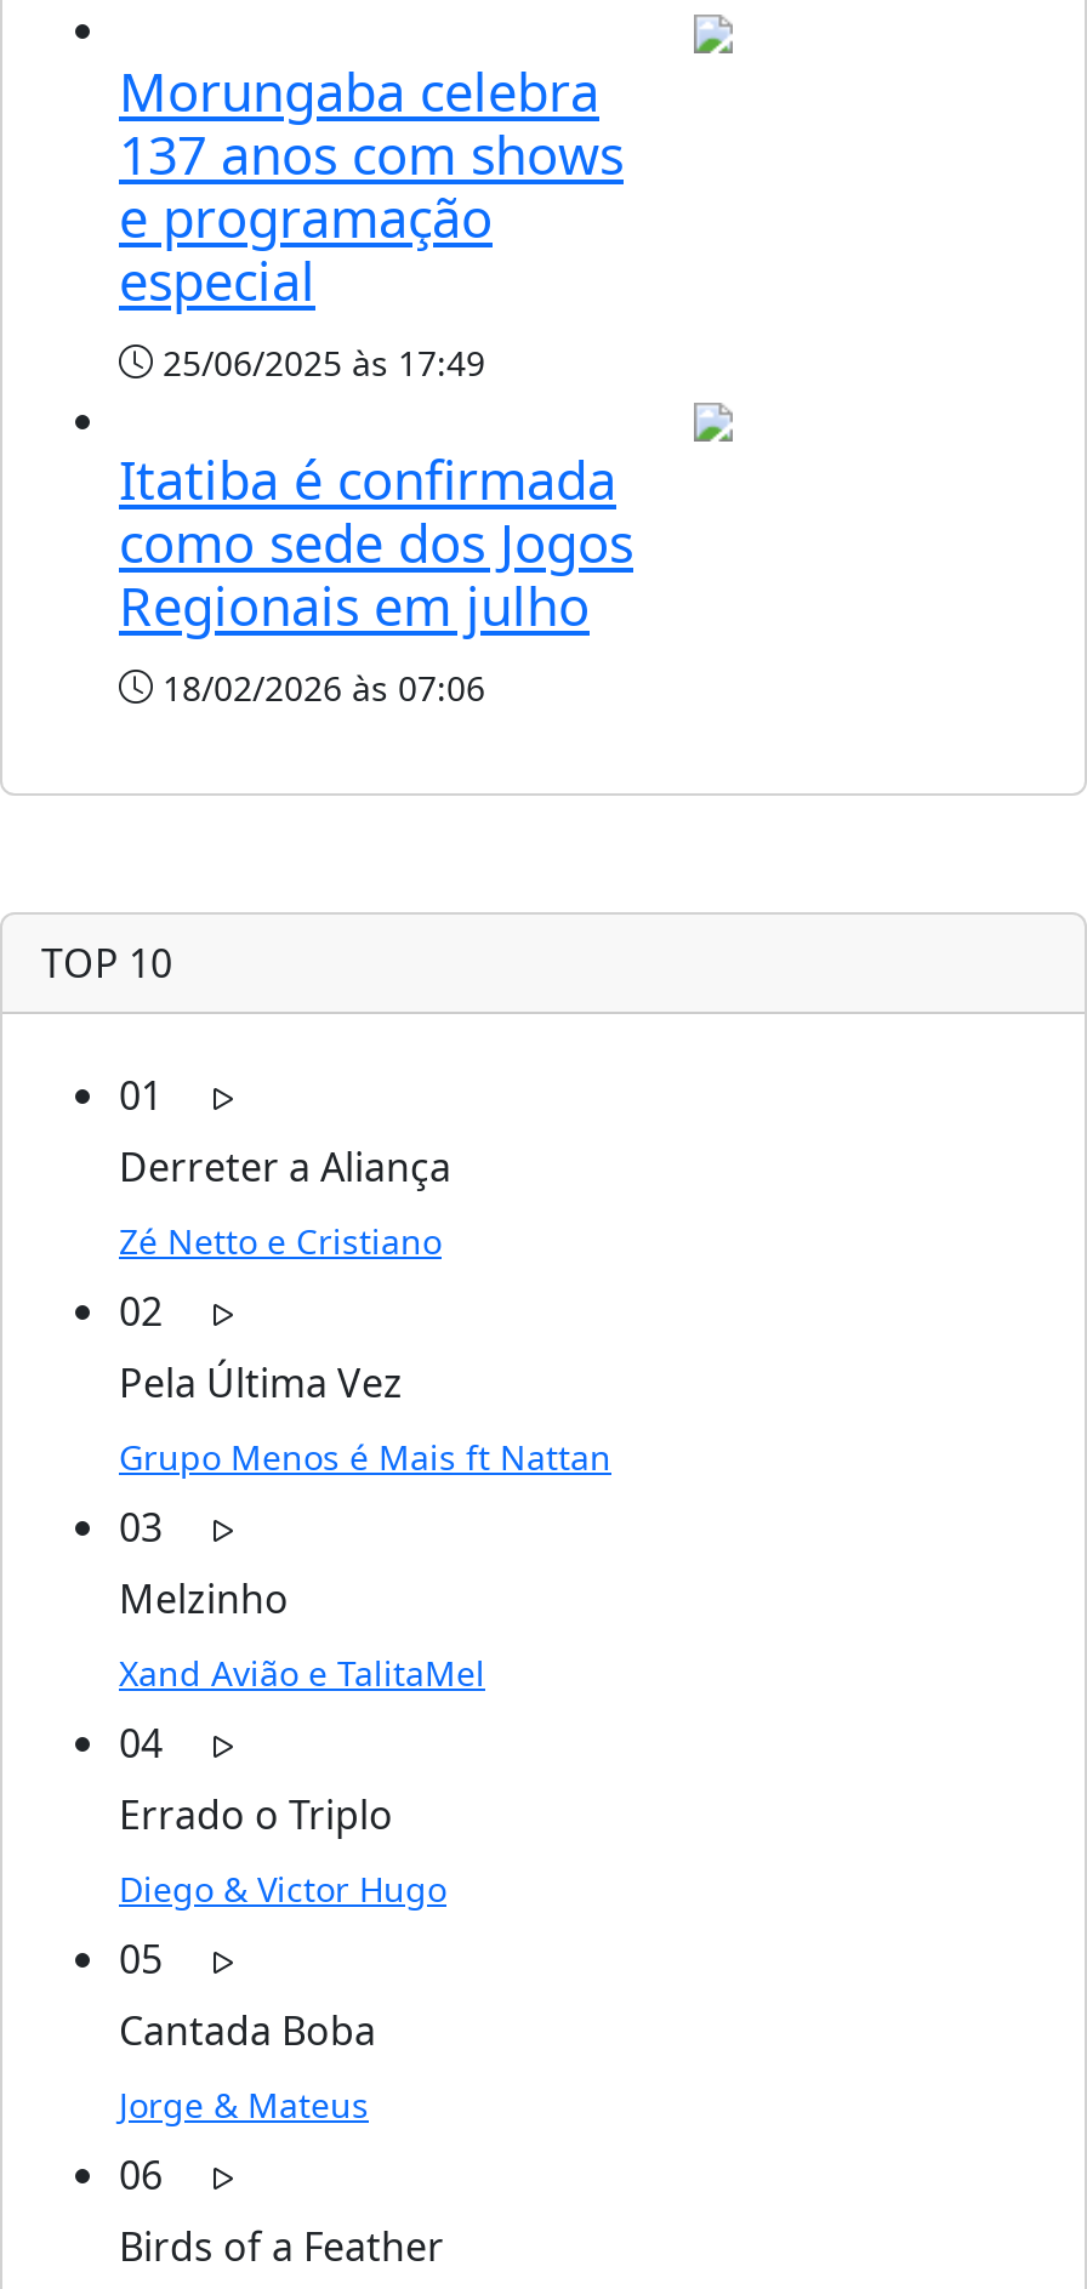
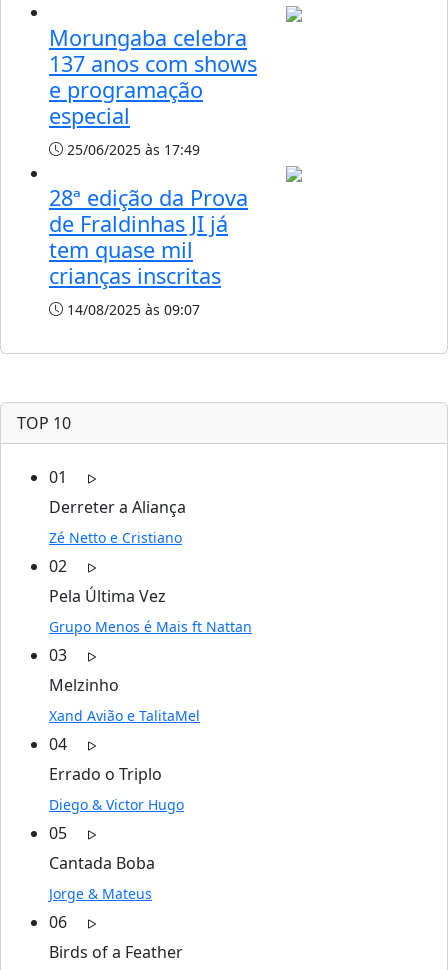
- Itatiba é confirmada
- como sede dos Jogos
- Regionais em julho
- 18/02/2026 às 07:06
+ 28ª edição da Prova
+ de Fraldinhas JI já
+ tem quase mil
+ crianças inscritas
+ 14/08/2025 às 09:07
